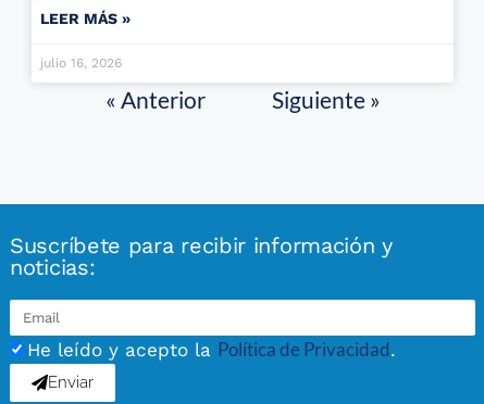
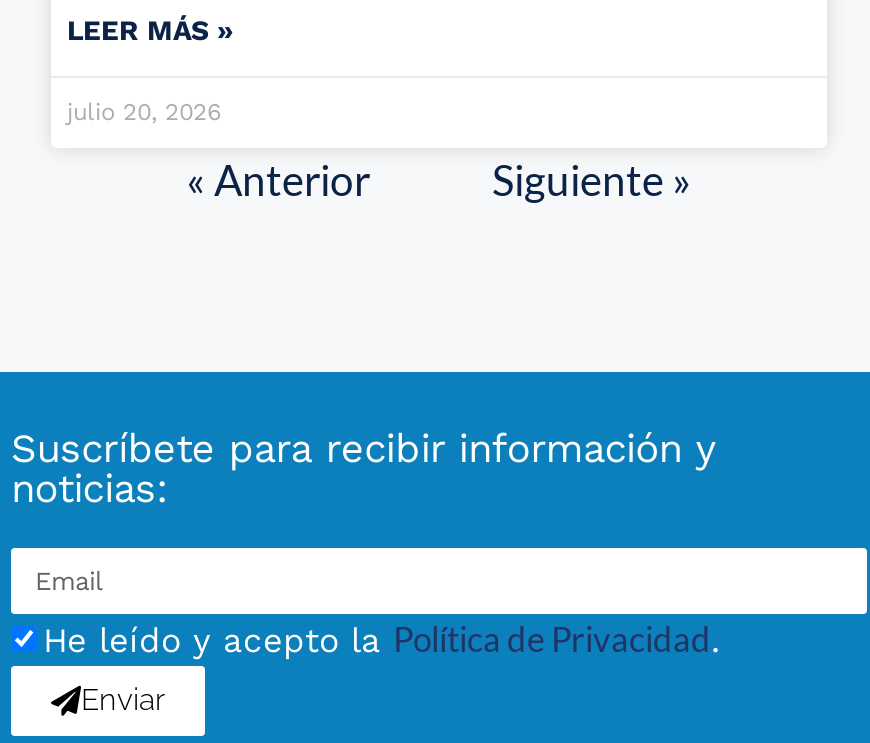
- julio 16, 2026
+ julio 20, 2026
